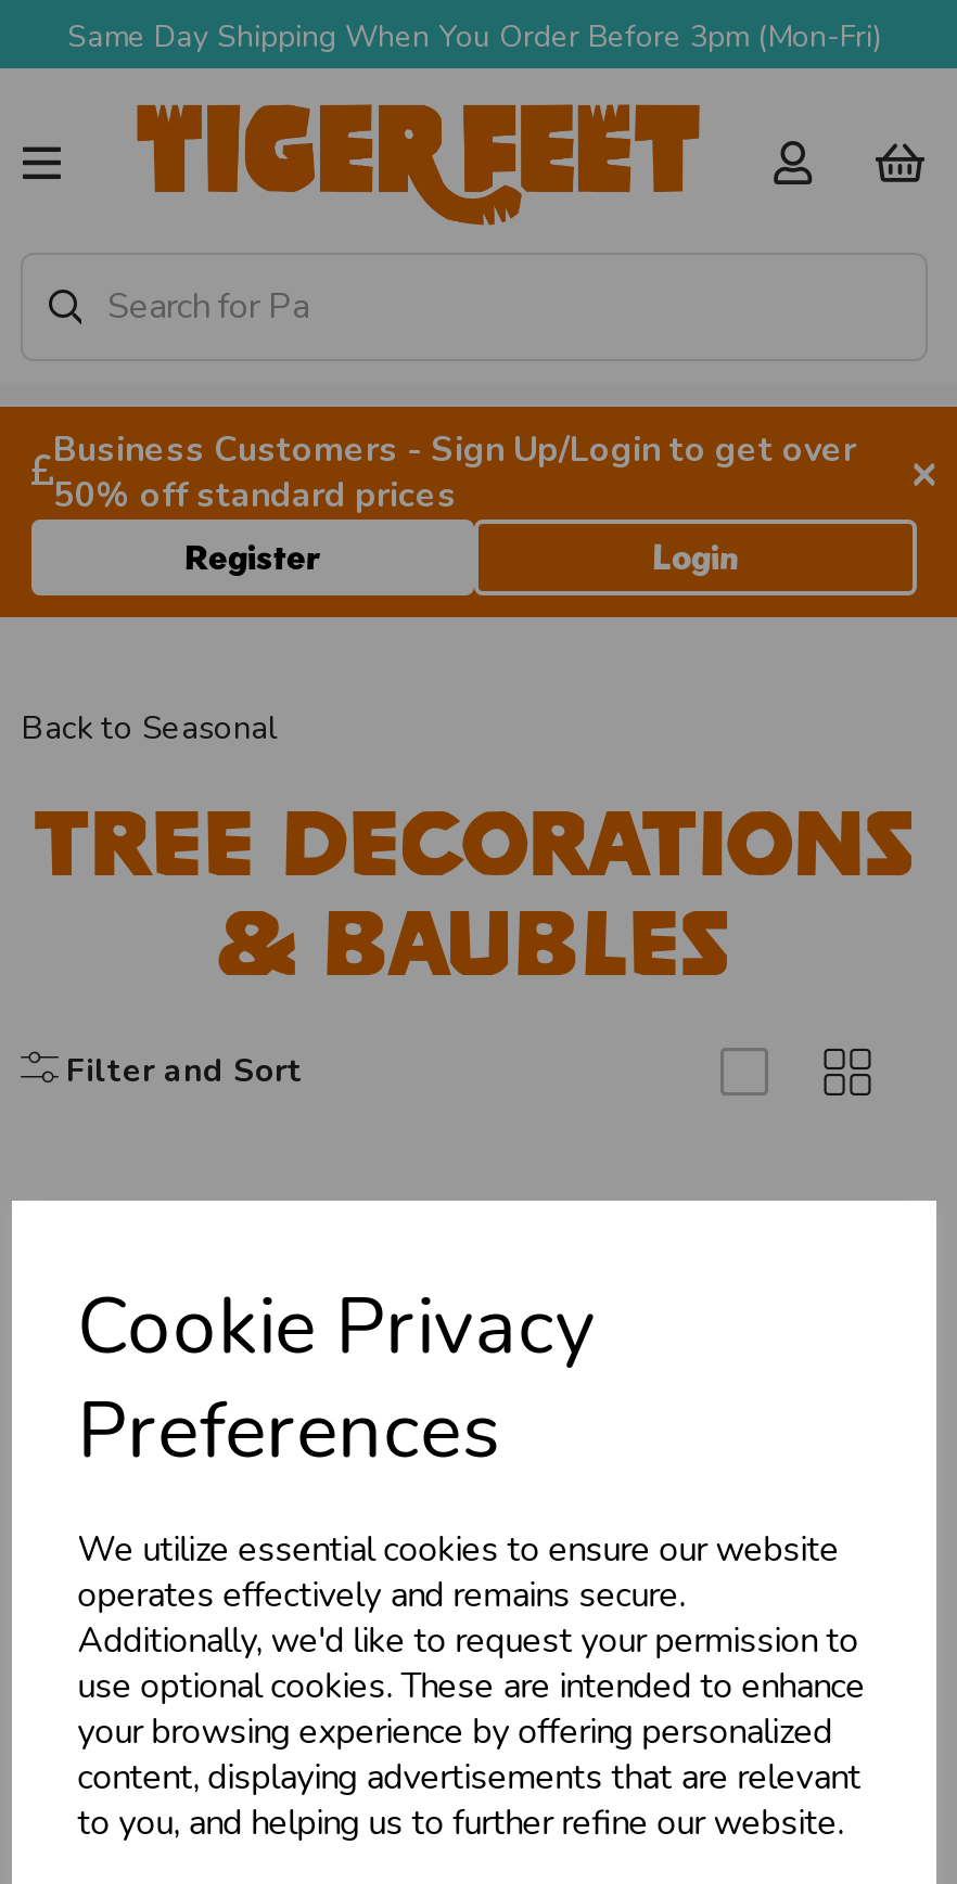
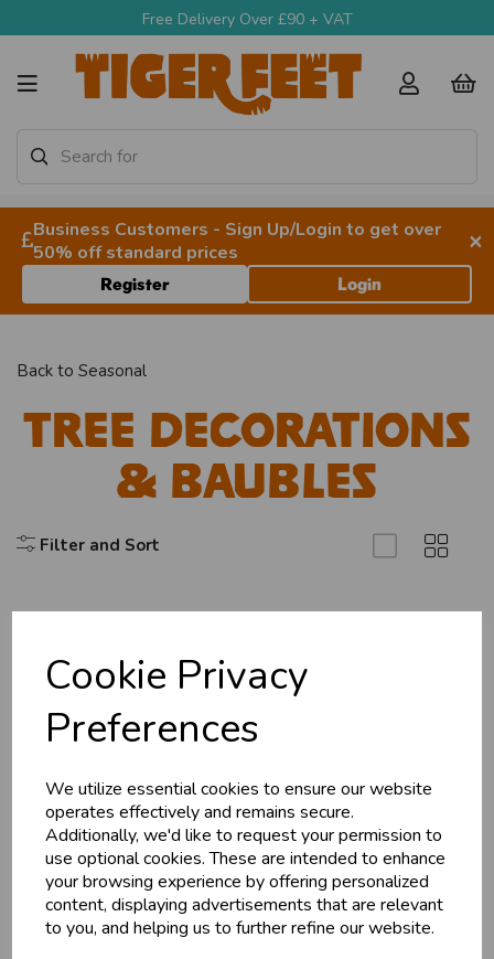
- Same Day Shipping When You Order Before 3pm (Mon-Fri)
+ Free Delivery Over £90 + VAT
